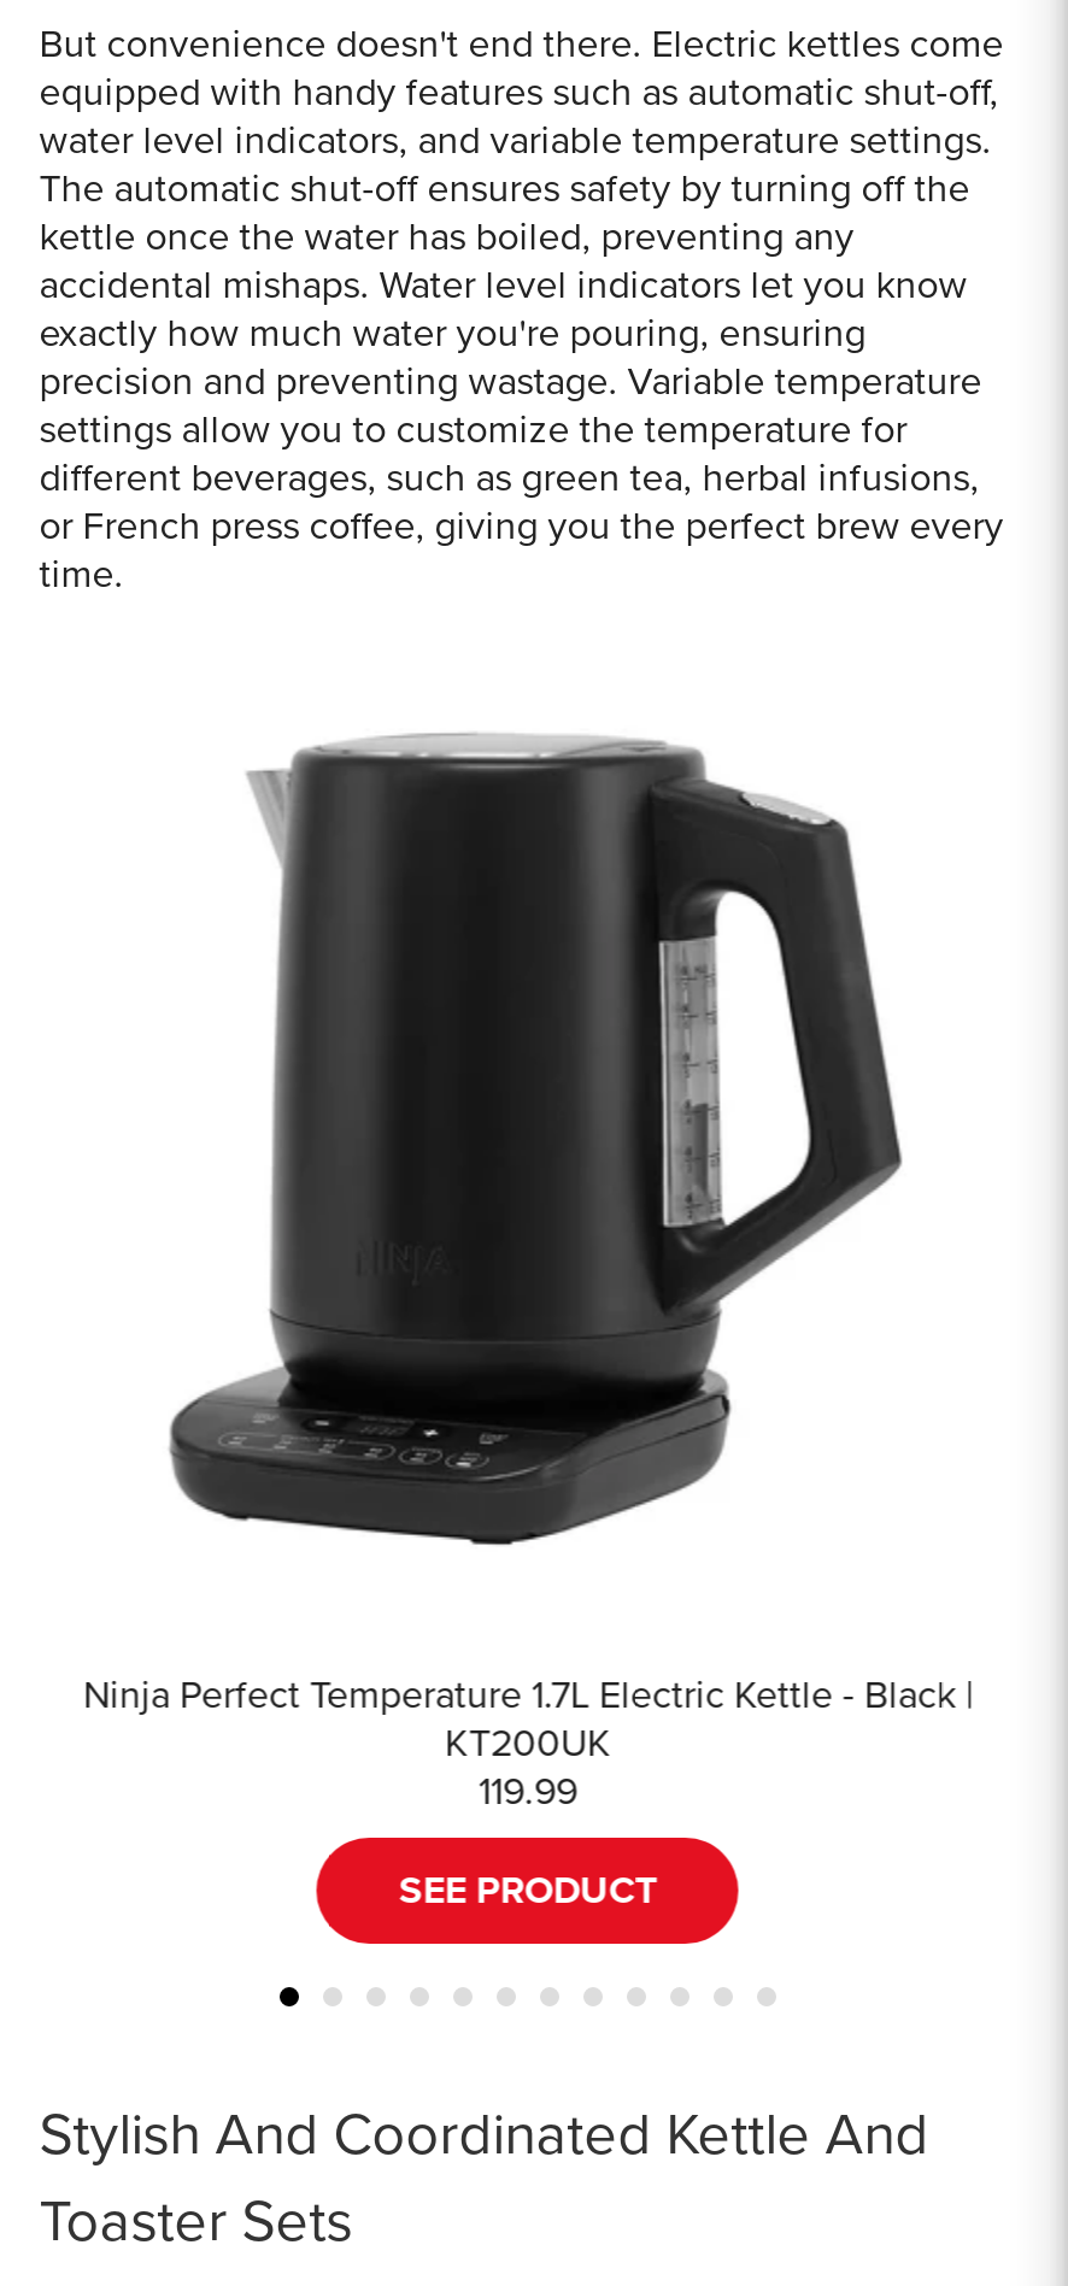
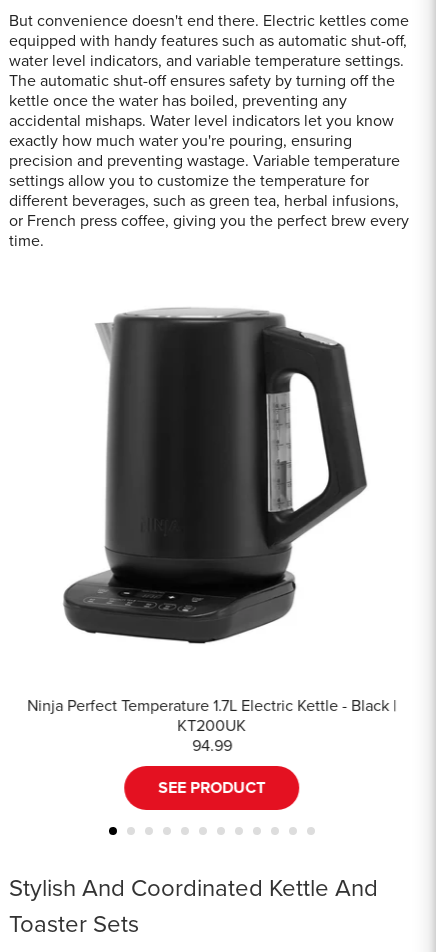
- 119.99
+ 94.99
